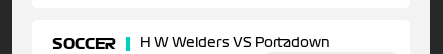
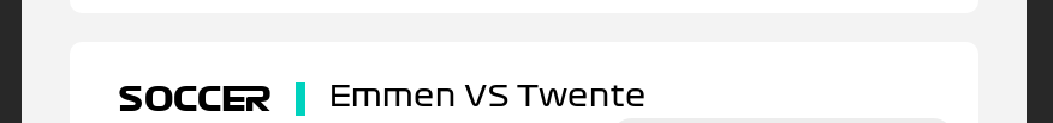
- H W Welders VS Portadown
+ Emmen VS Twente
